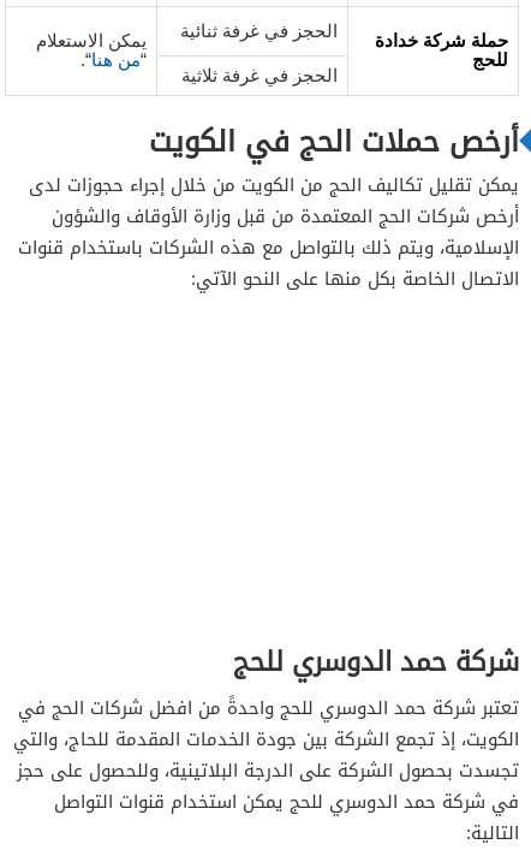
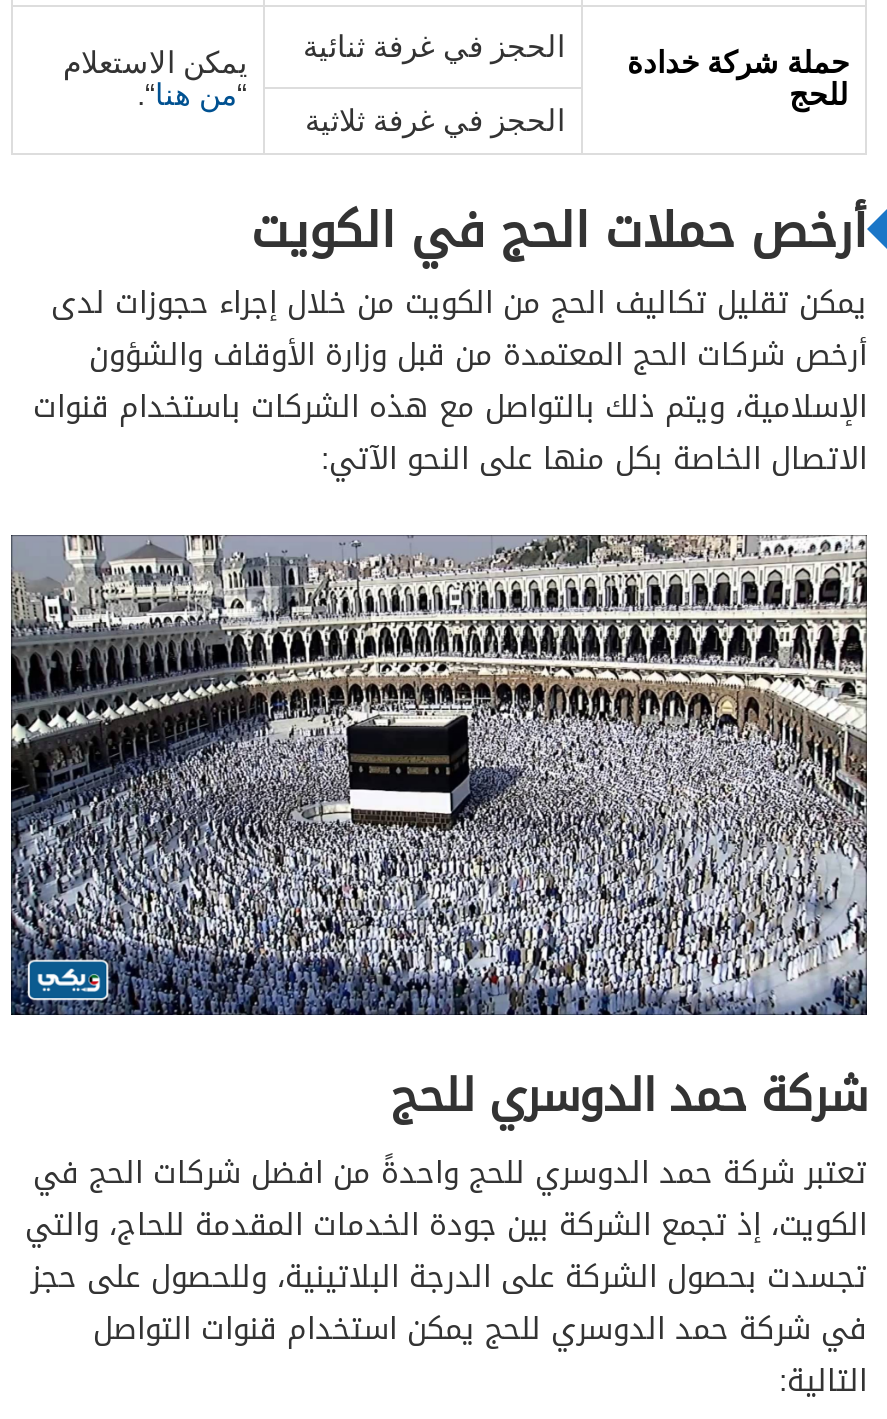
+ [image]
